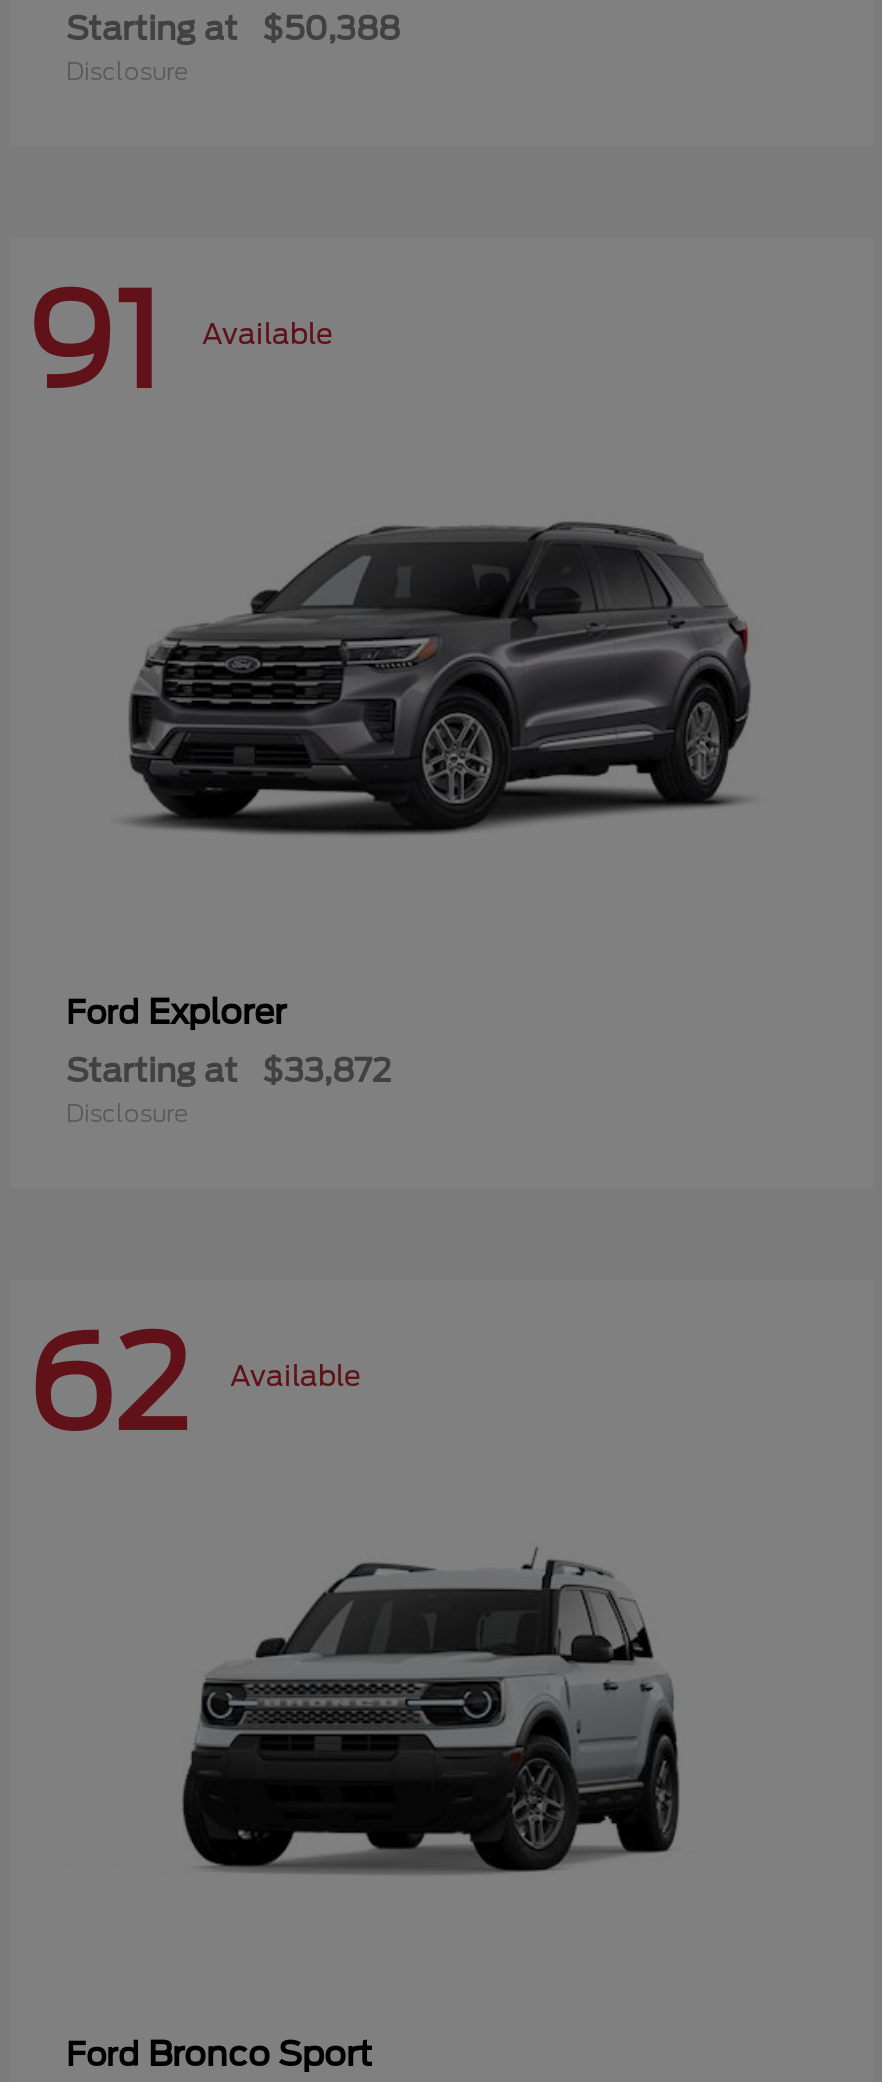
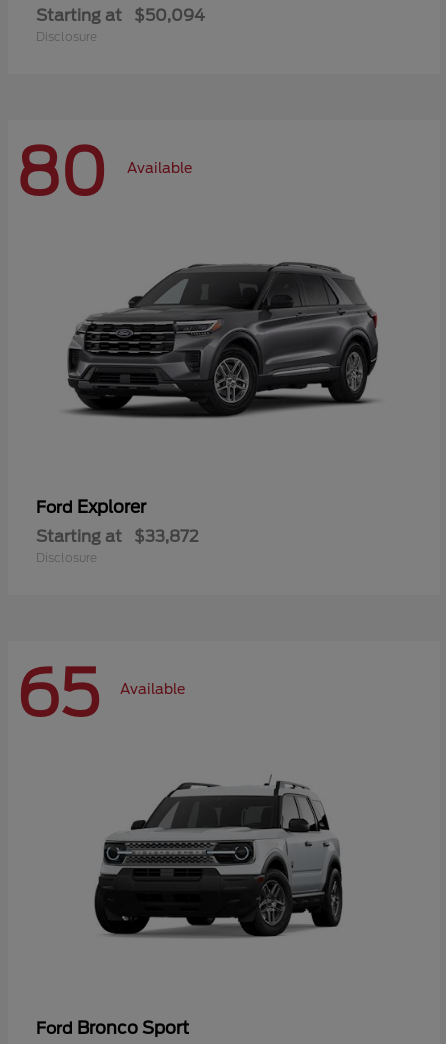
- Starting at $50,388
+ Starting at $50,094

- 91 Available
+ 80 Available

- 62 Available
+ 65 Available
